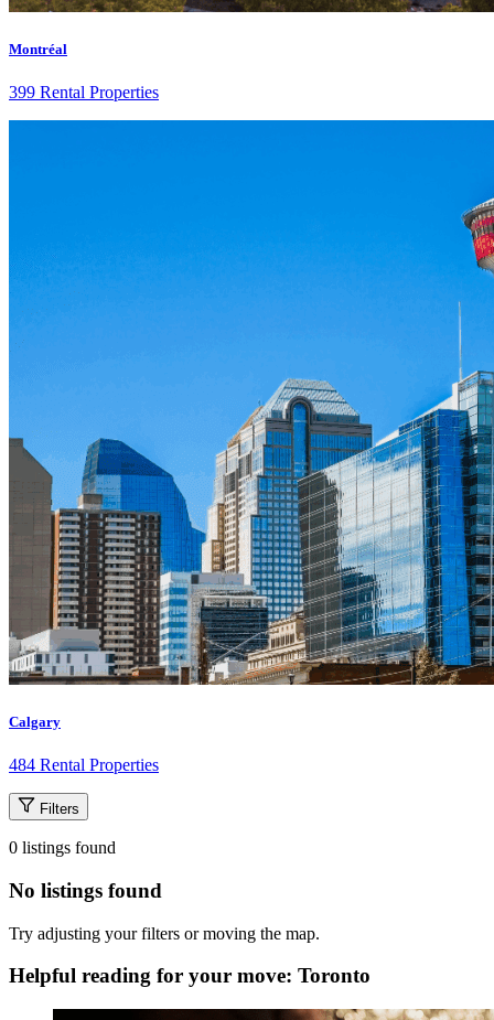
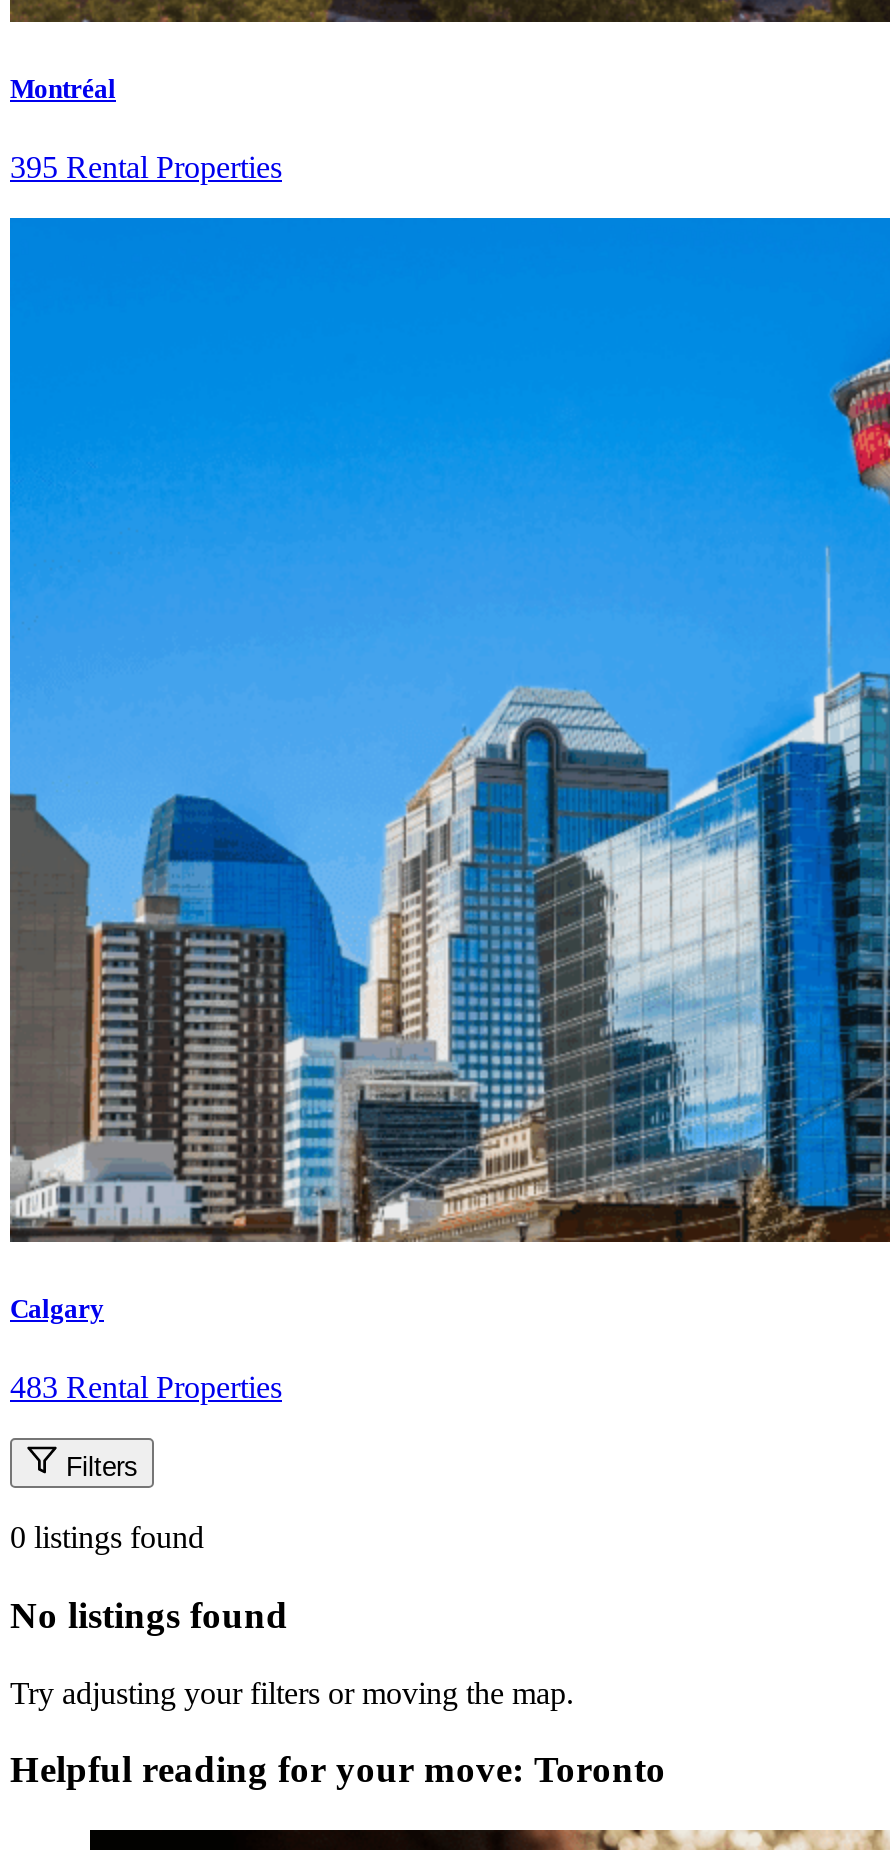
- 399 Rental Properties
+ 395 Rental Properties

- 484 Rental Properties
+ 483 Rental Properties
